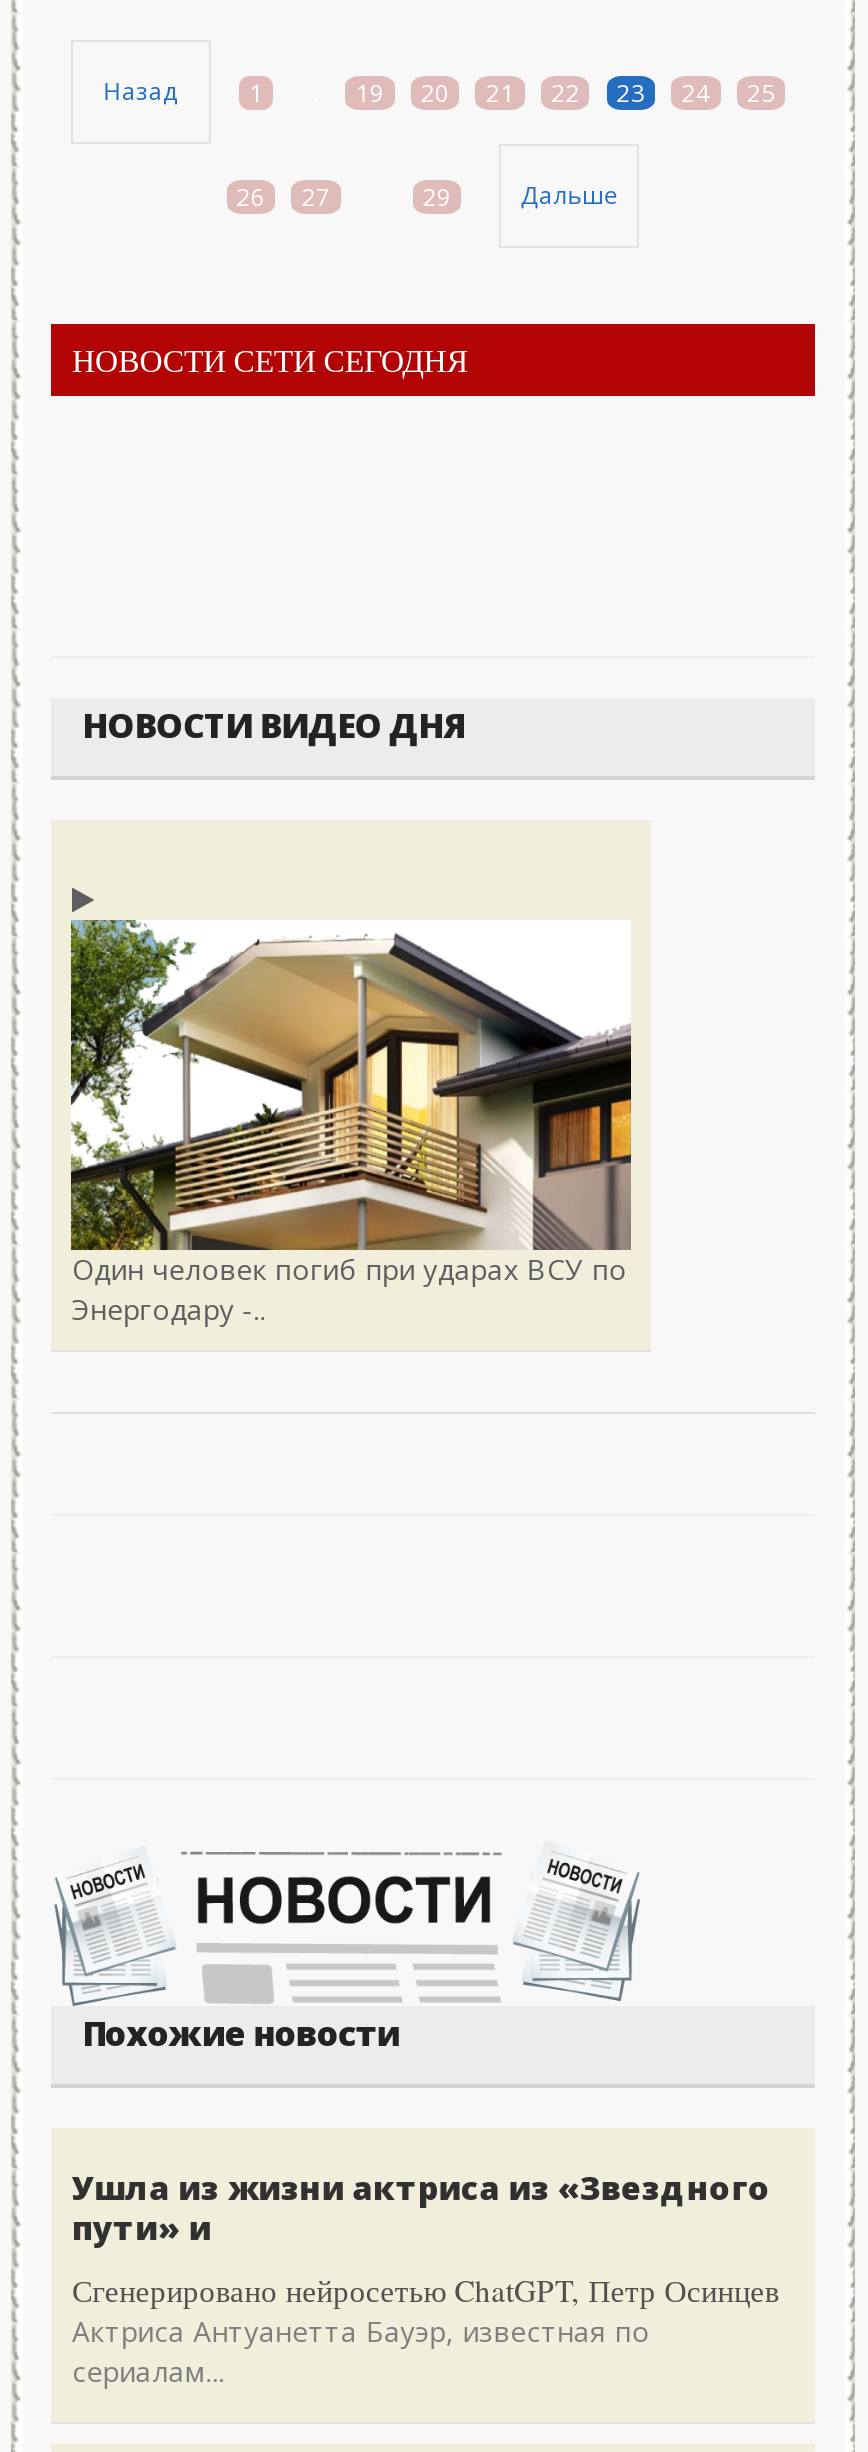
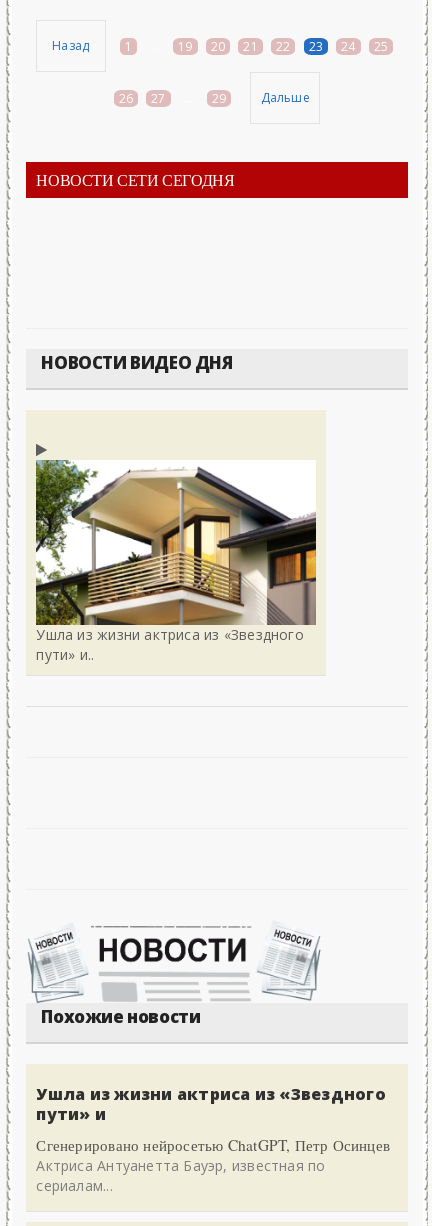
- Один человек погиб при ударах ВСУ по
- Энергодару -..
+ Ушла из жизни актриса из «Звездного
+ пути» и..
